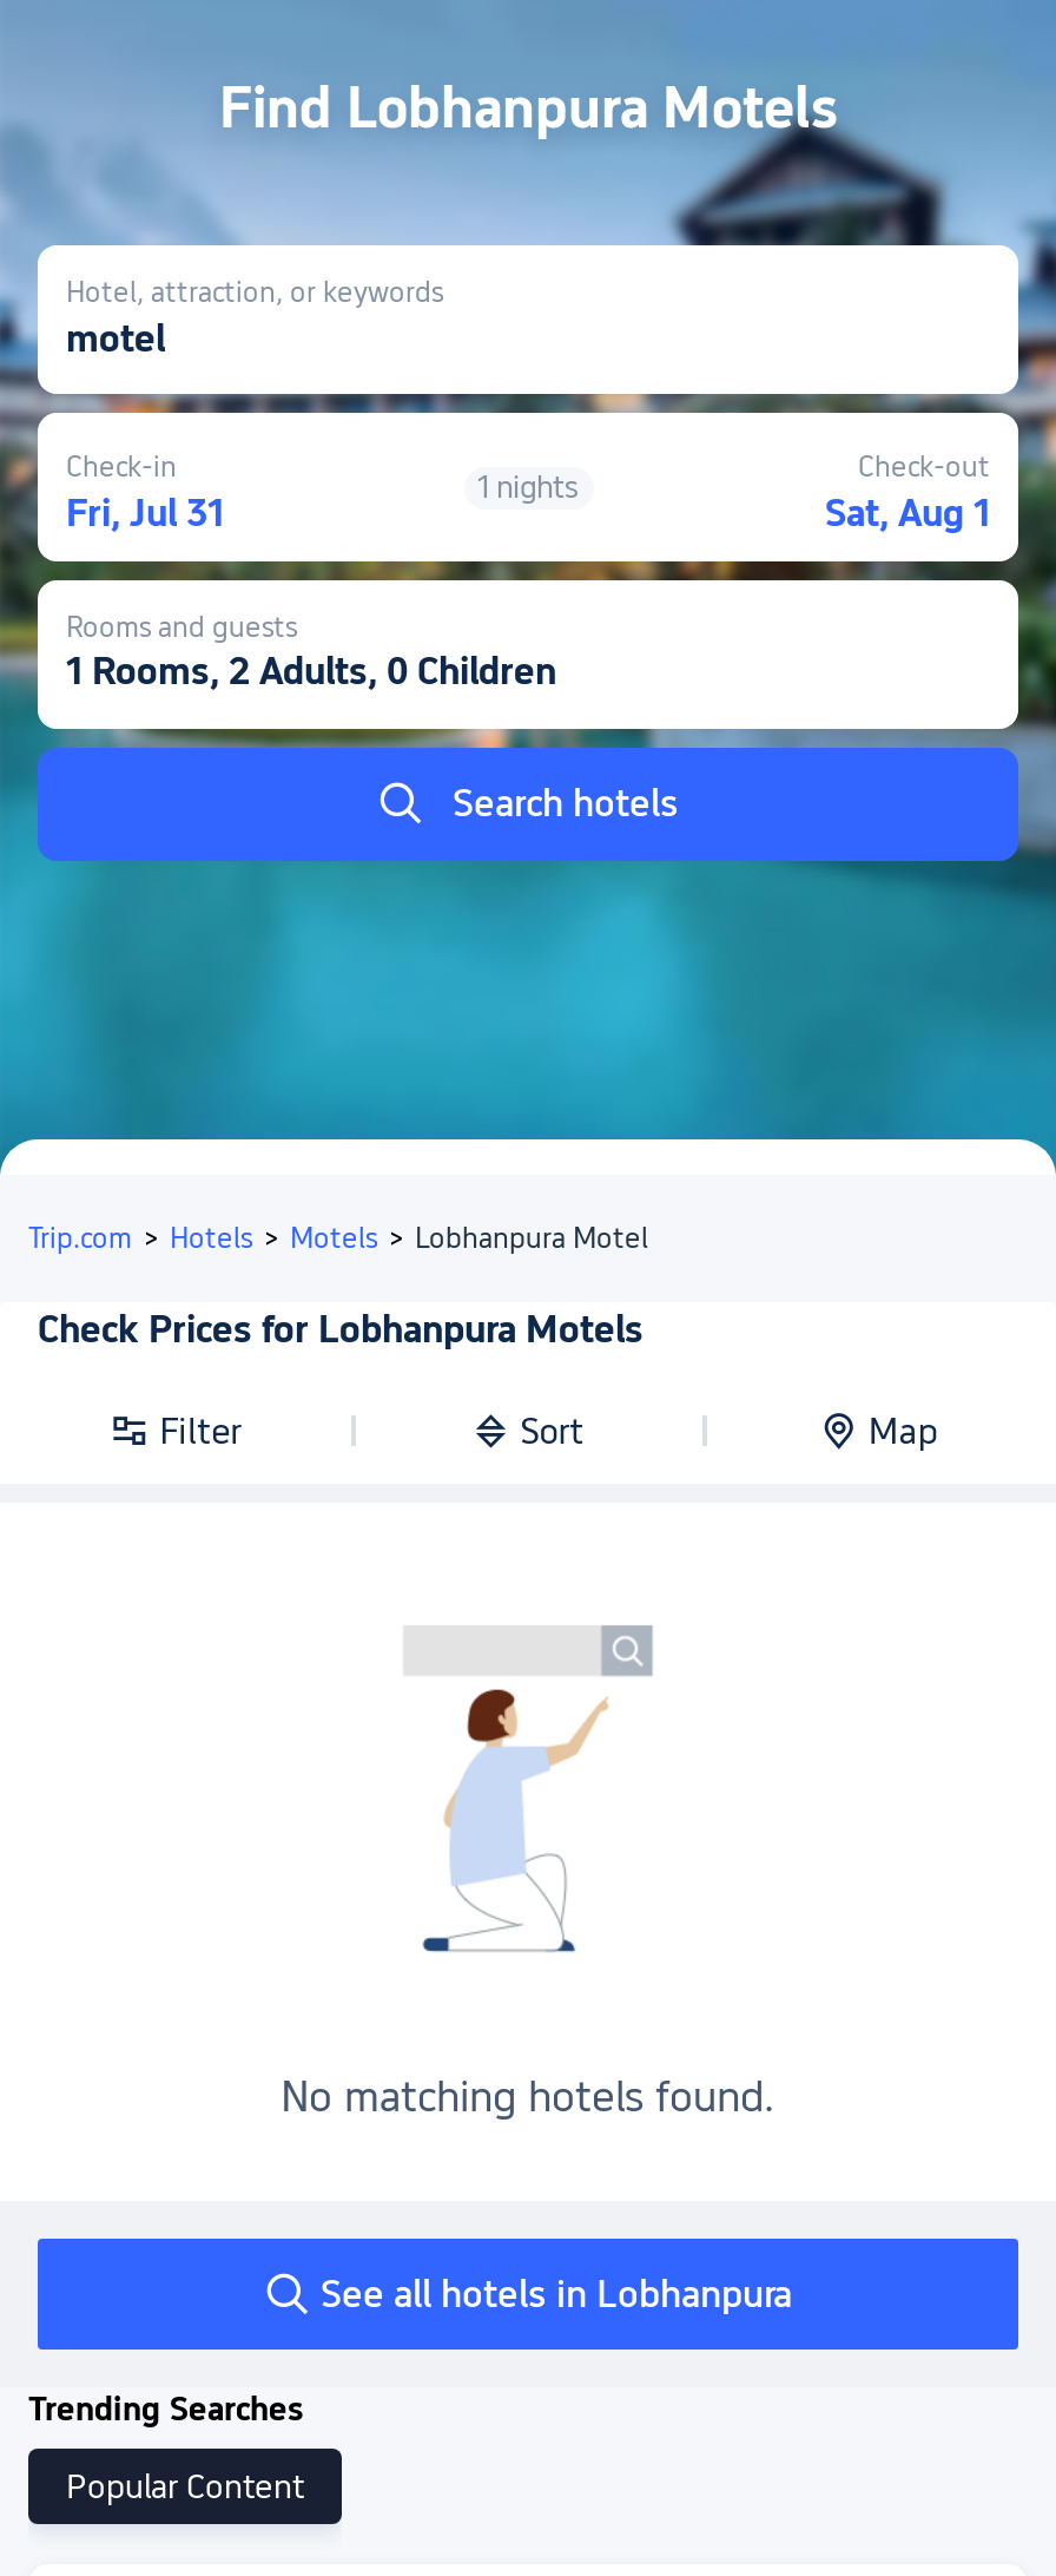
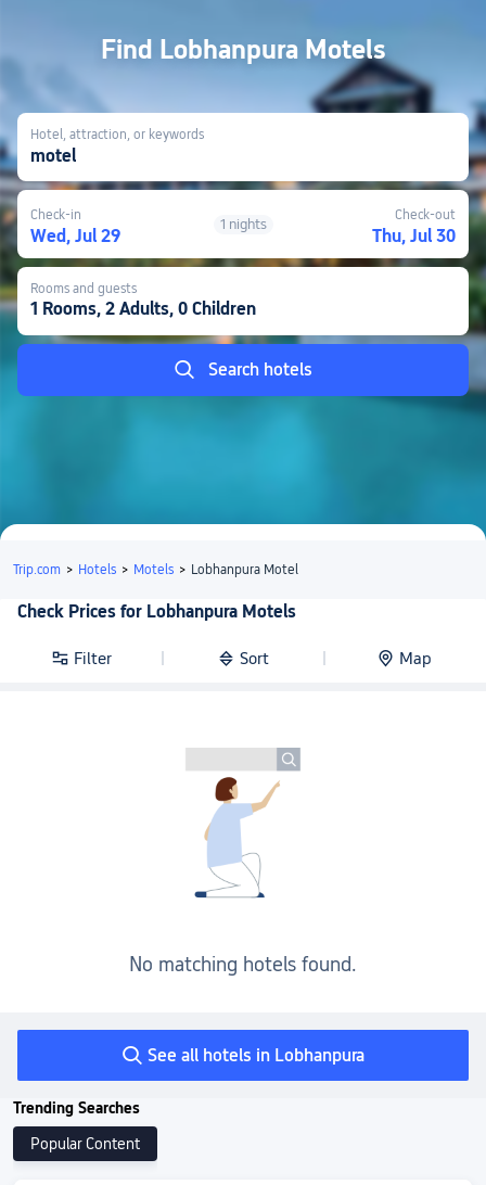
- Fri, Jul 31
+ Wed, Jul 29

- Sat, Aug 1
+ Thu, Jul 30
